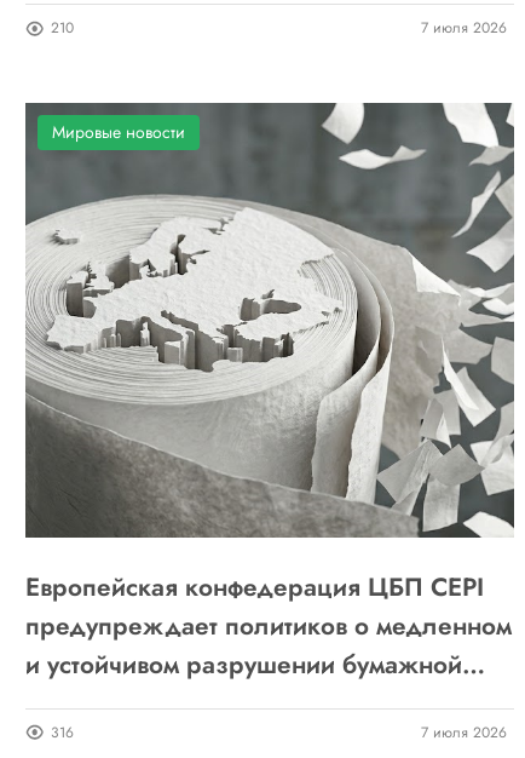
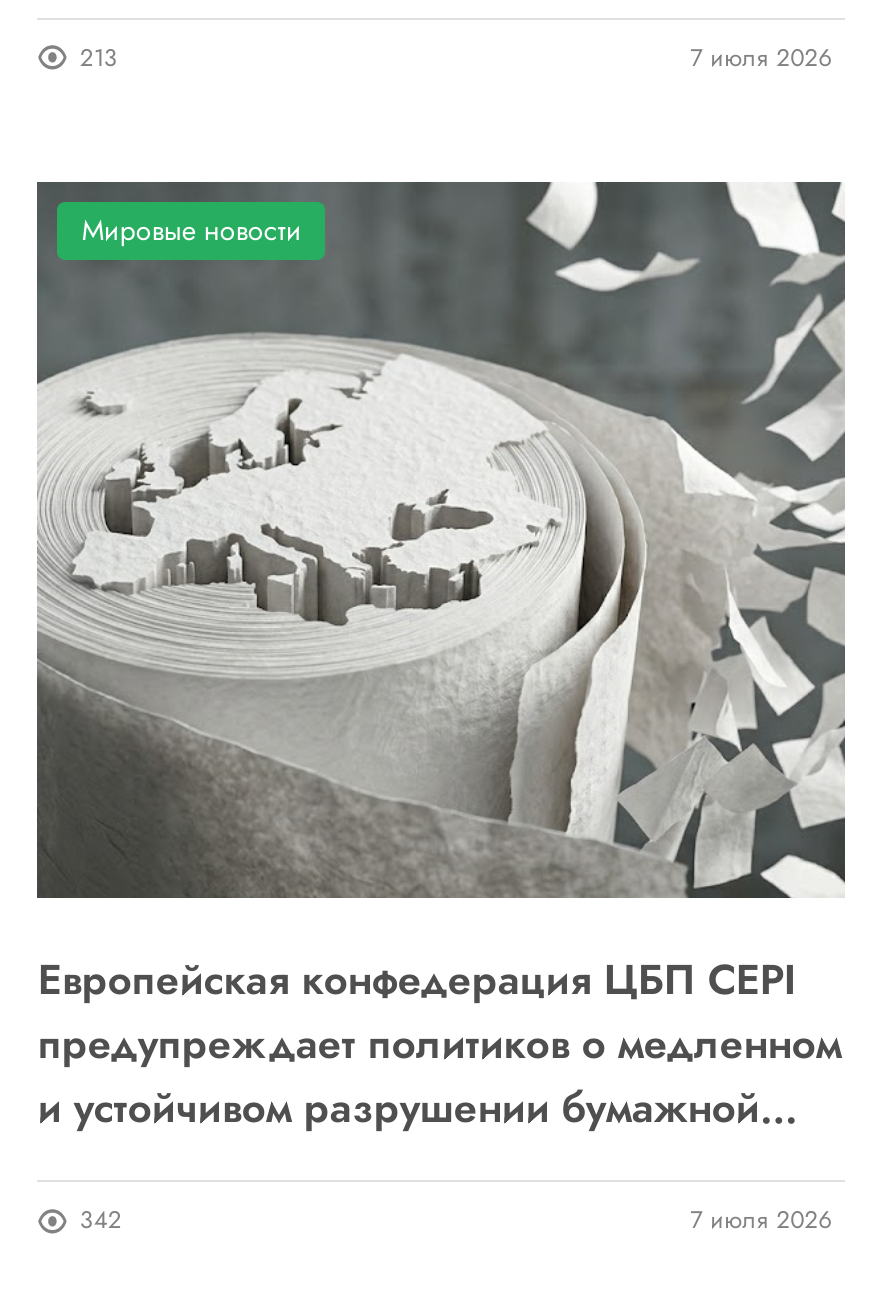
- 210
+ 213

- 316
+ 342
